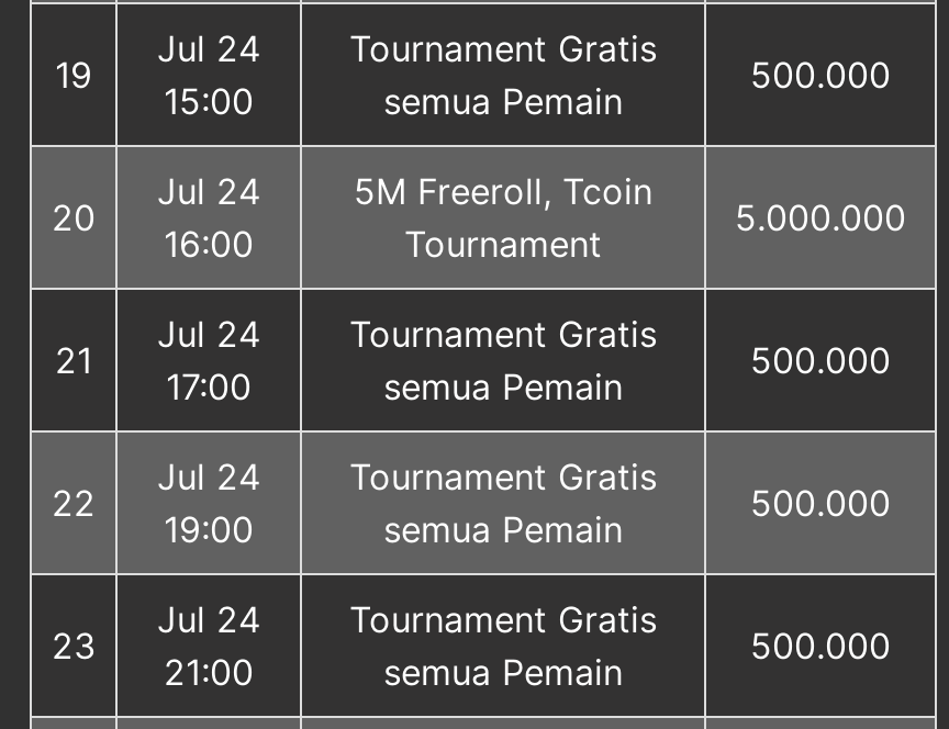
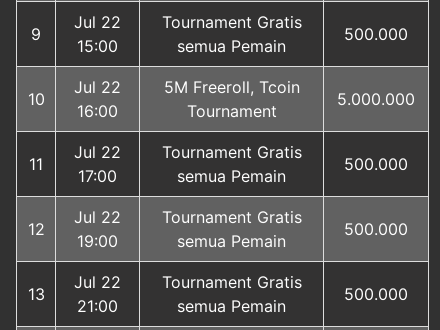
- Jul 24
+ Jul 22

- 19
+ 9

- Jul 24
+ Jul 22

- 20
+ 10

- Jul 24
+ Jul 22

- 21
+ 11

- Jul 24
+ Jul 22

- 22
+ 12

- Jul 24
+ Jul 22

- 23
+ 13
